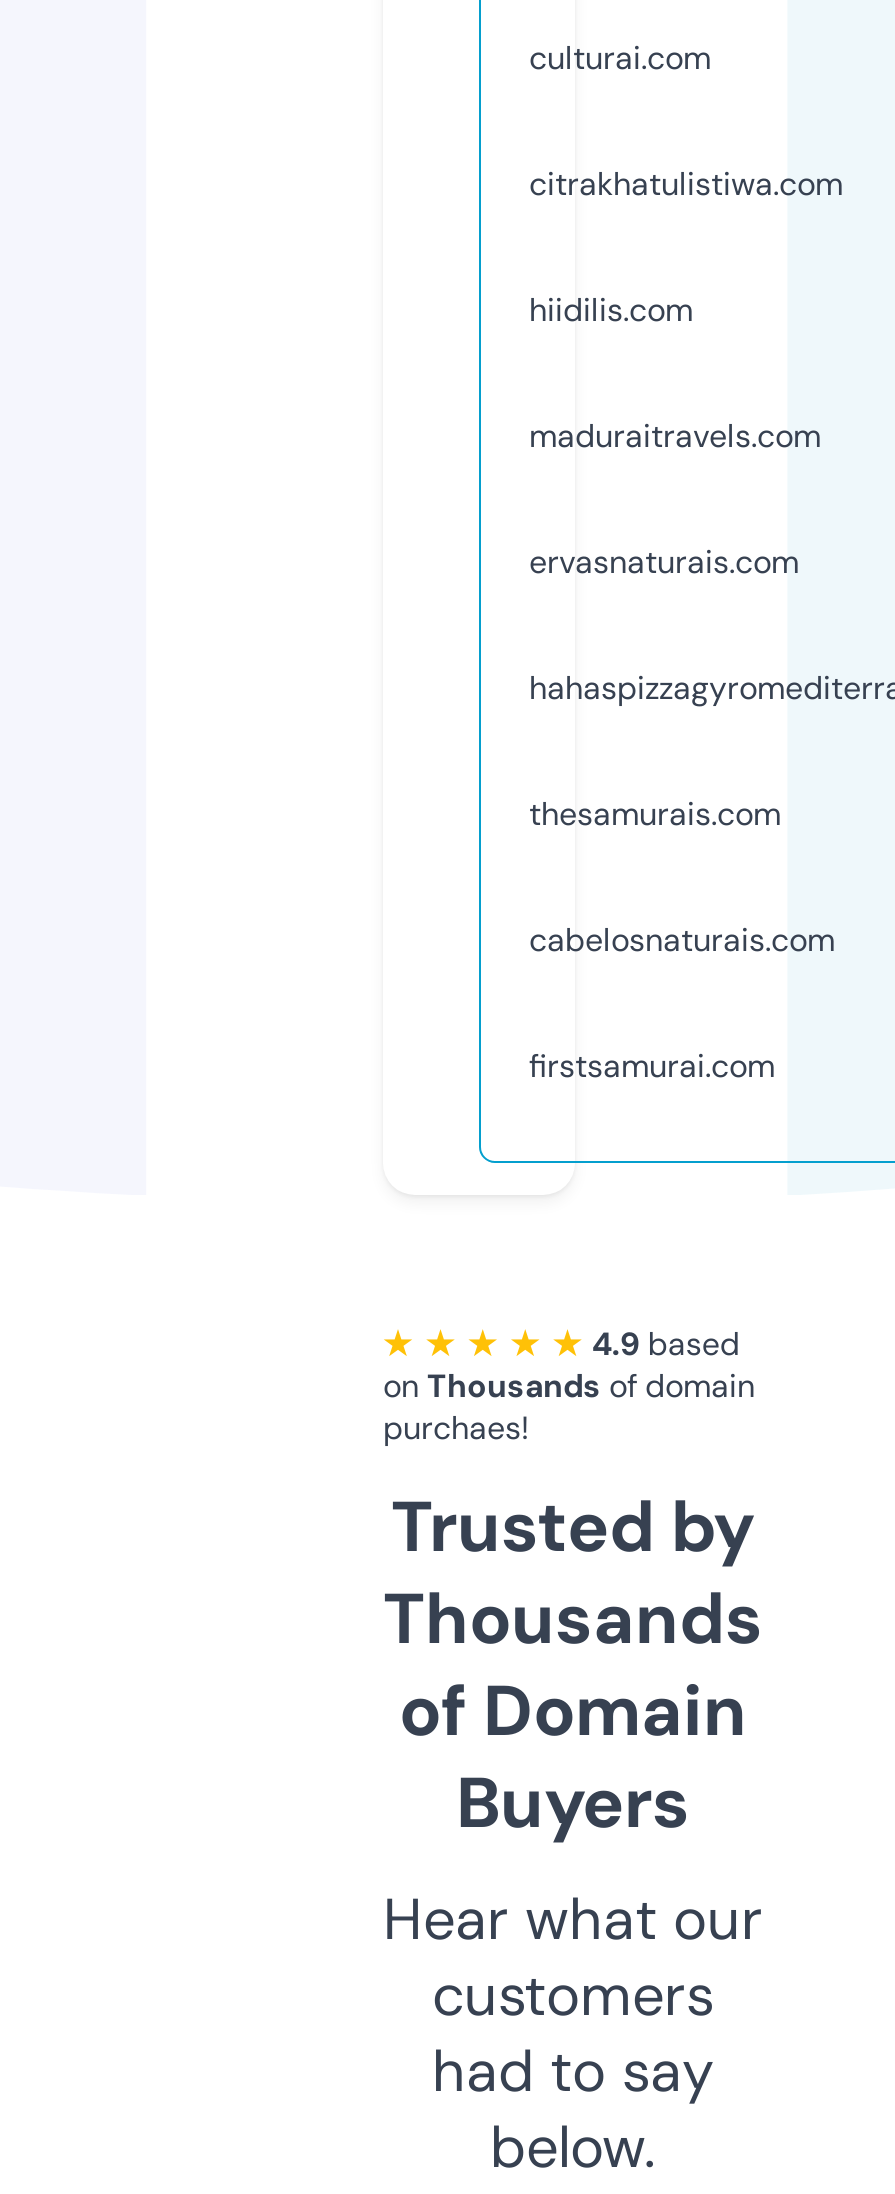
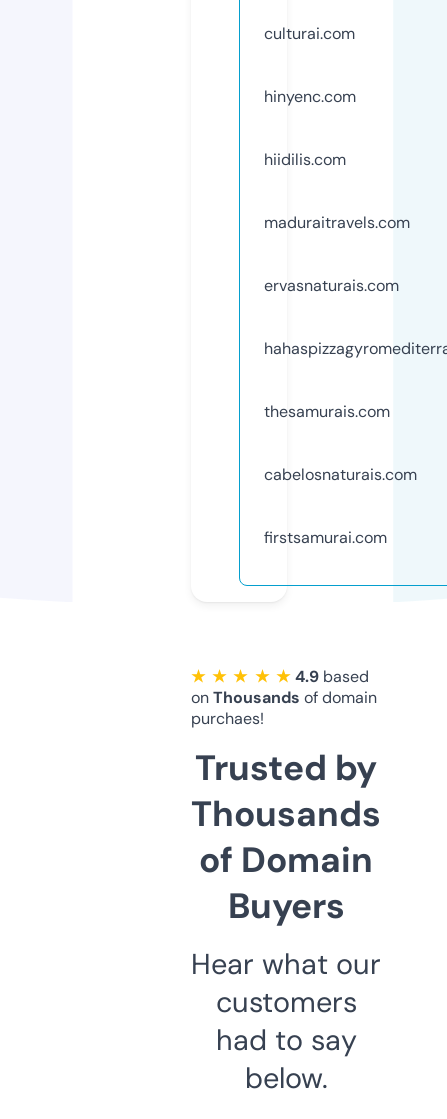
- citrakhatulistiwa.com
+ hinyenc.com
